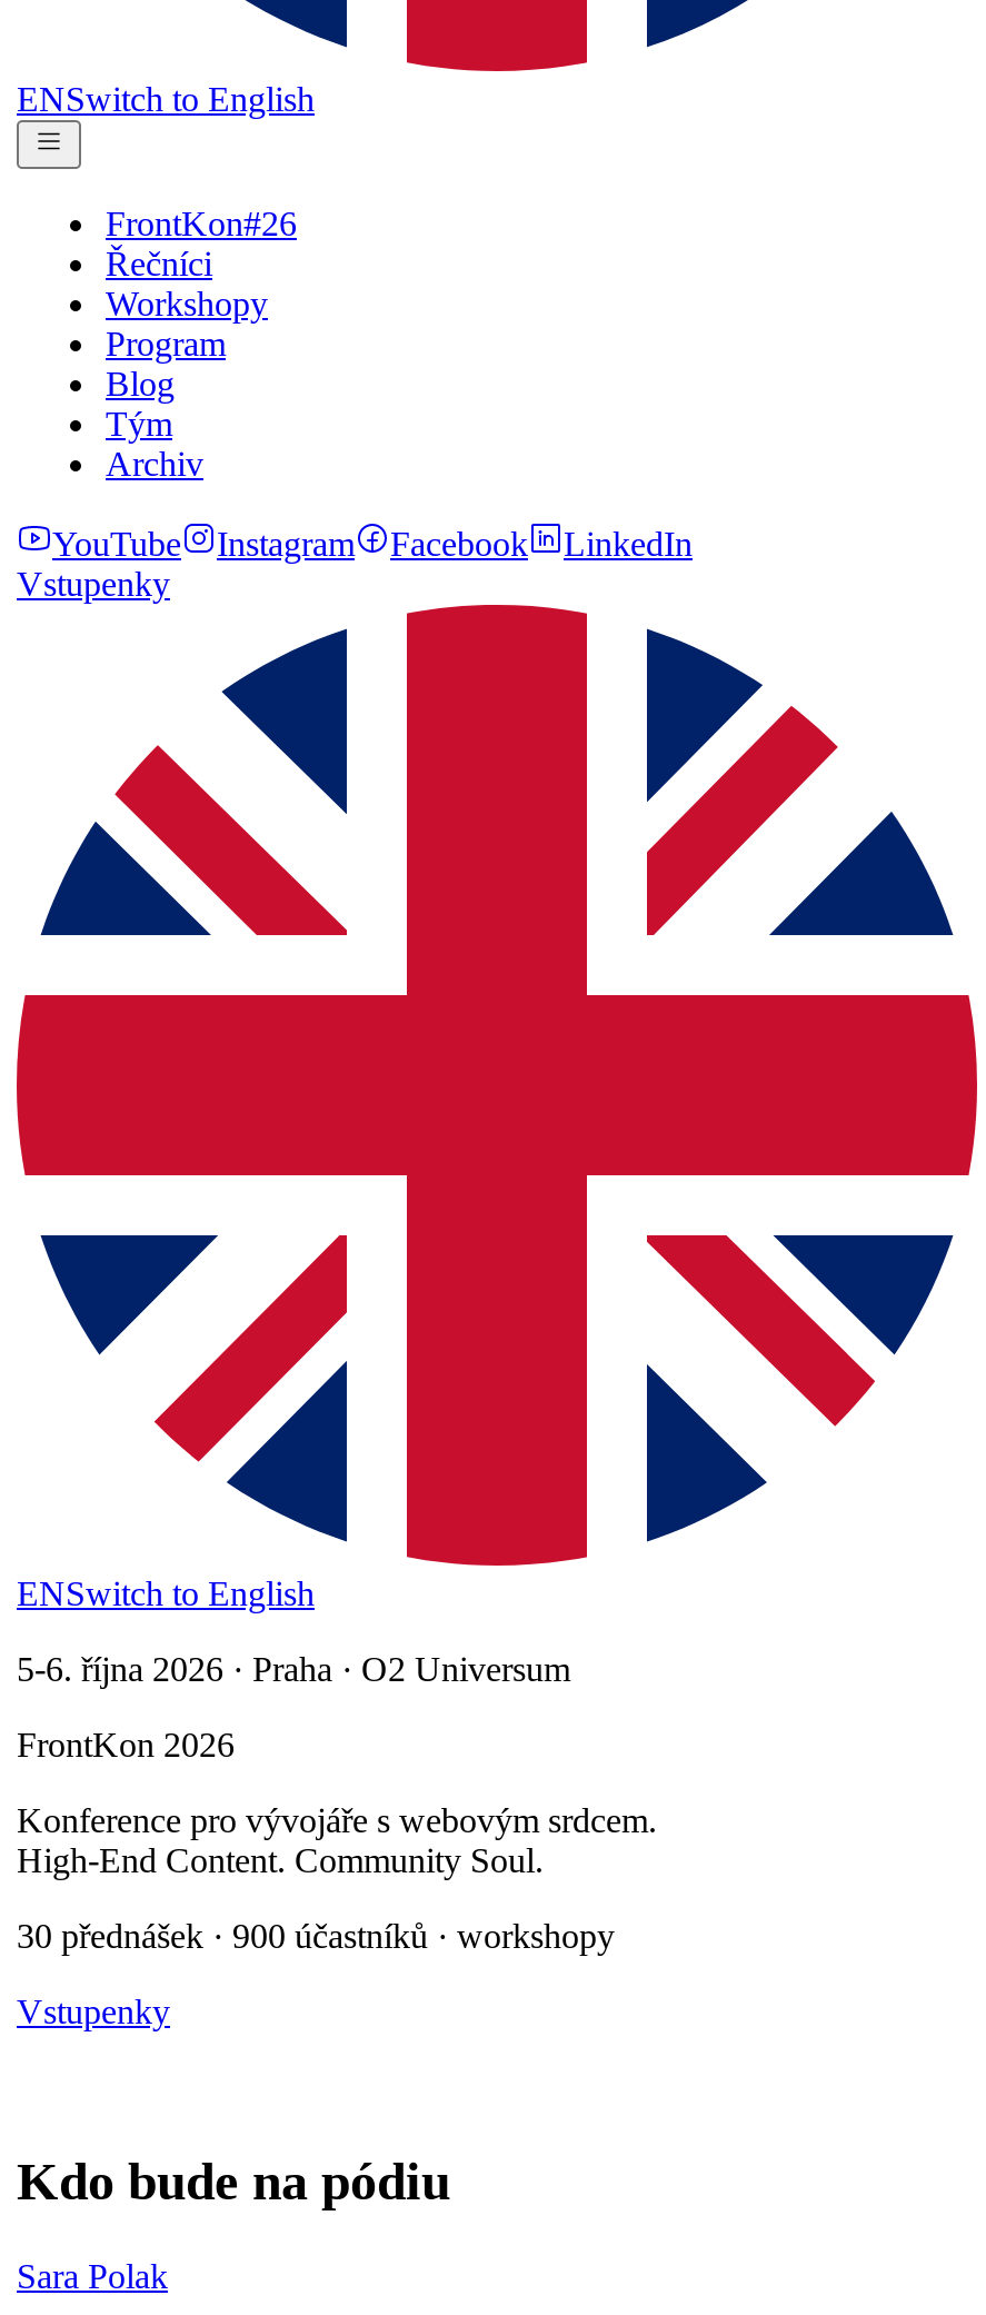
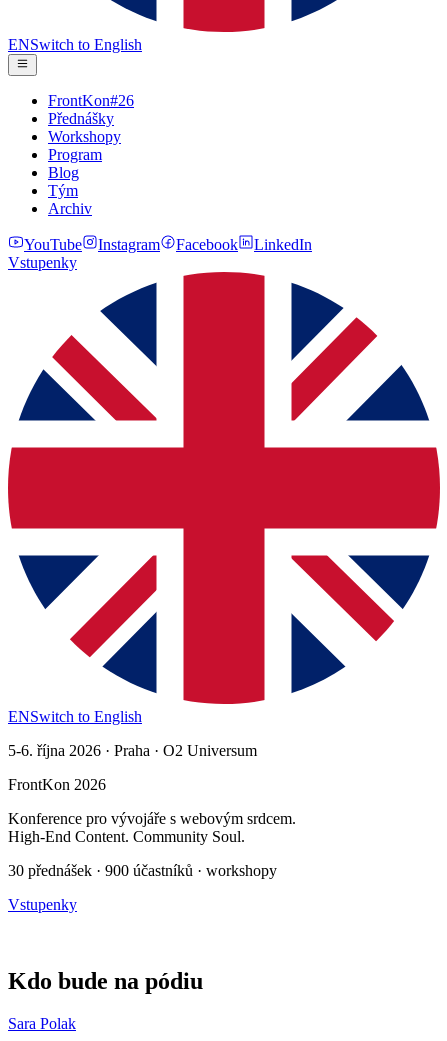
- Řečníci
+ Přednášky
